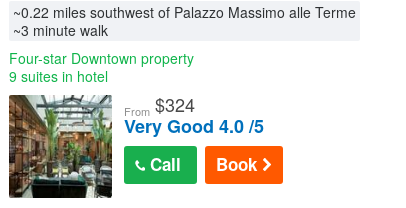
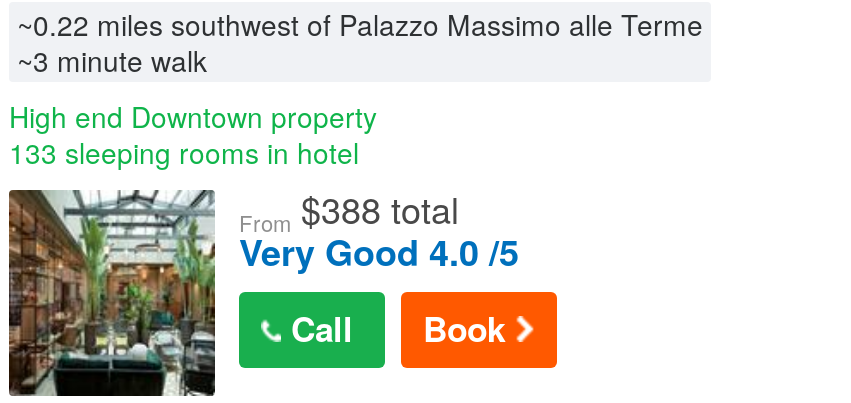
- Four-star Downtown property
- 9 suites in hotel
- From $324
+ High end Downtown property
+ 133 sleeping rooms in hotel
+ From $388 total
